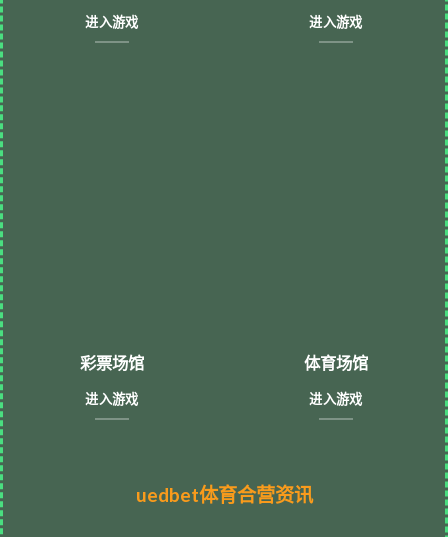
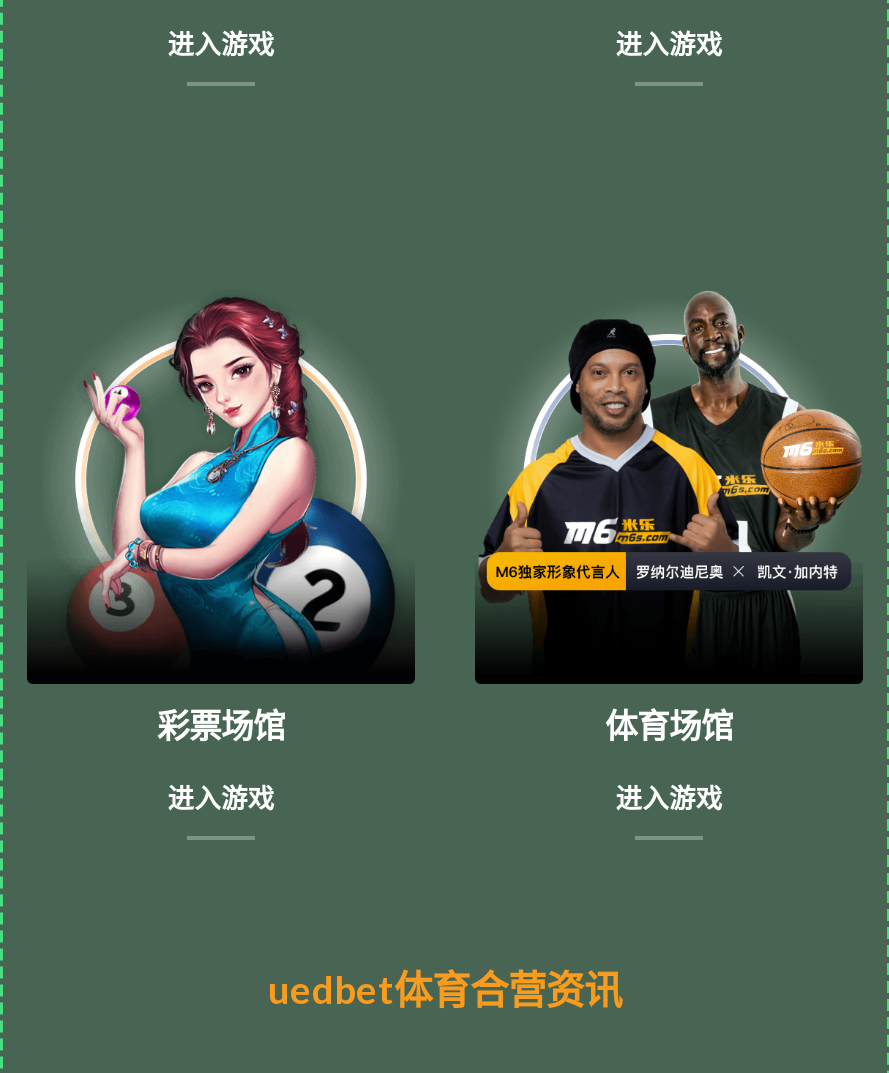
+ [image]

+ [image]
